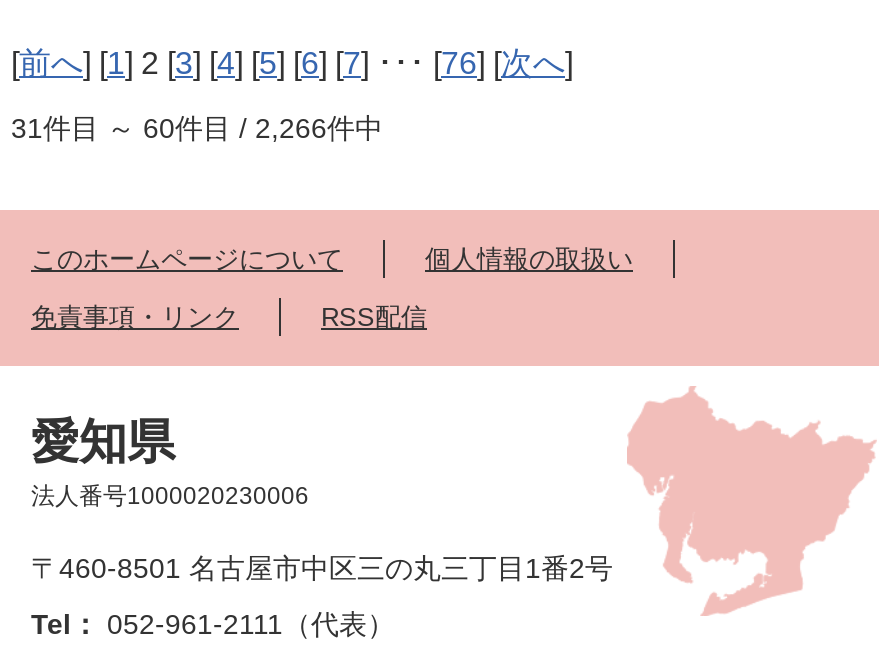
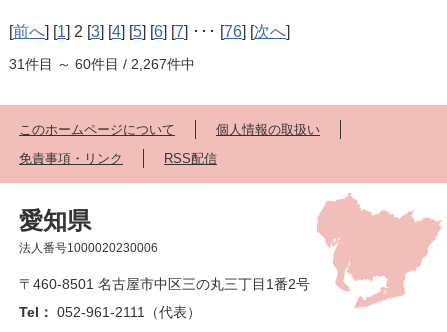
- 31件目 ～ 60件目 / 2,266件中
+ 31件目 ～ 60件目 / 2,267件中
